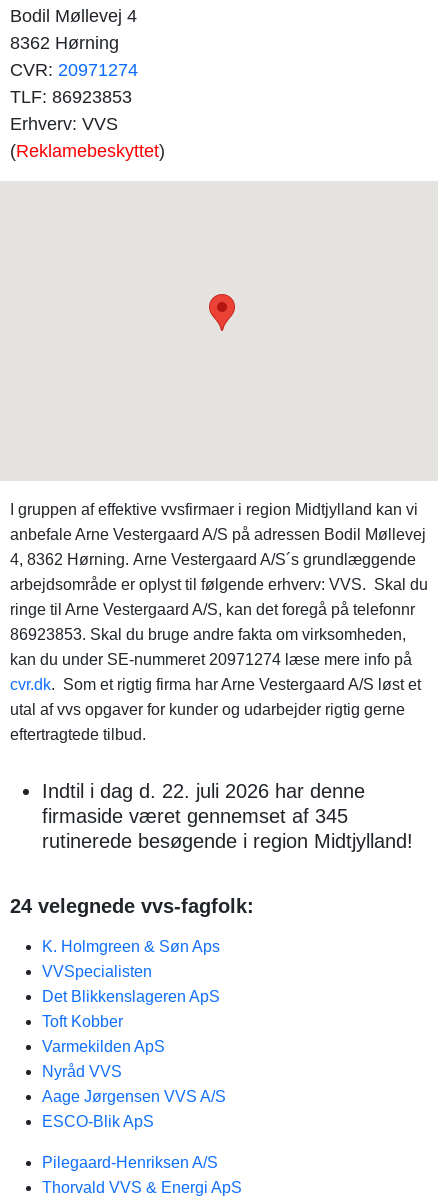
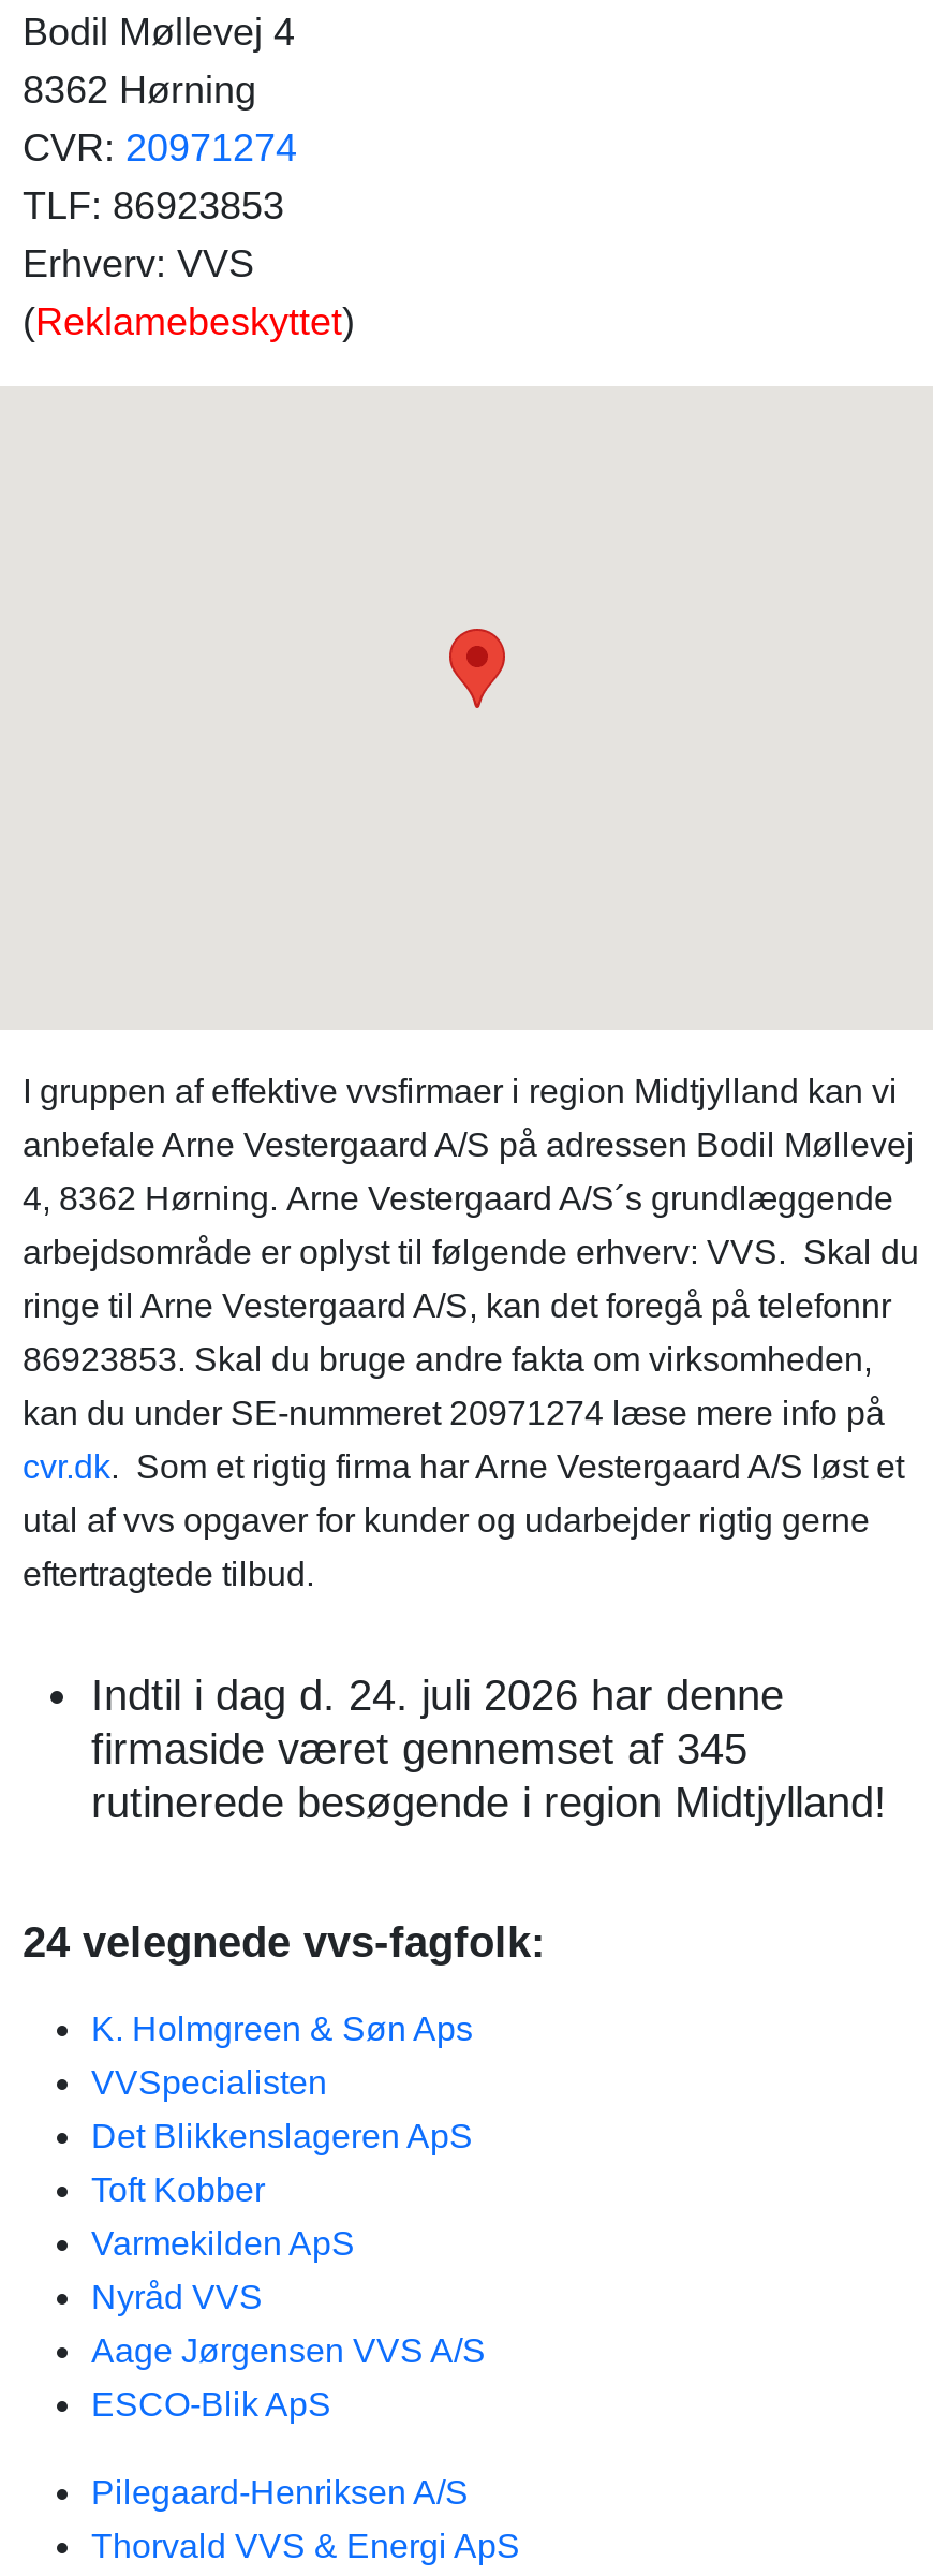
- Indtil i dag d. 22. juli 2026 har denne
+ Indtil i dag d. 24. juli 2026 har denne
